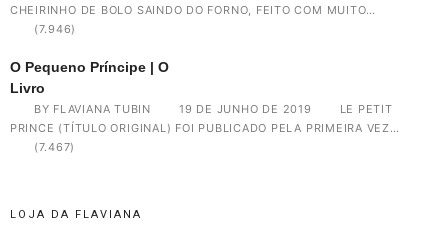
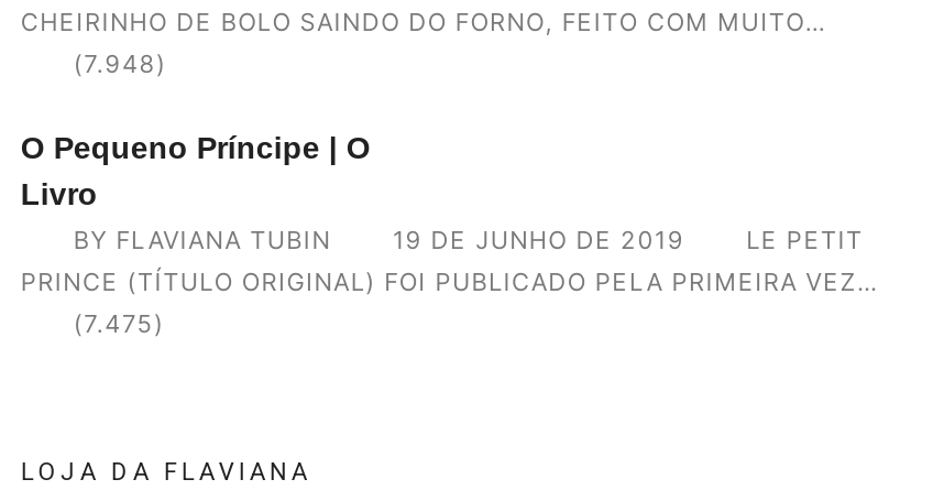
- (7.946)
+ (7.948)

- (7.467)
+ (7.475)
